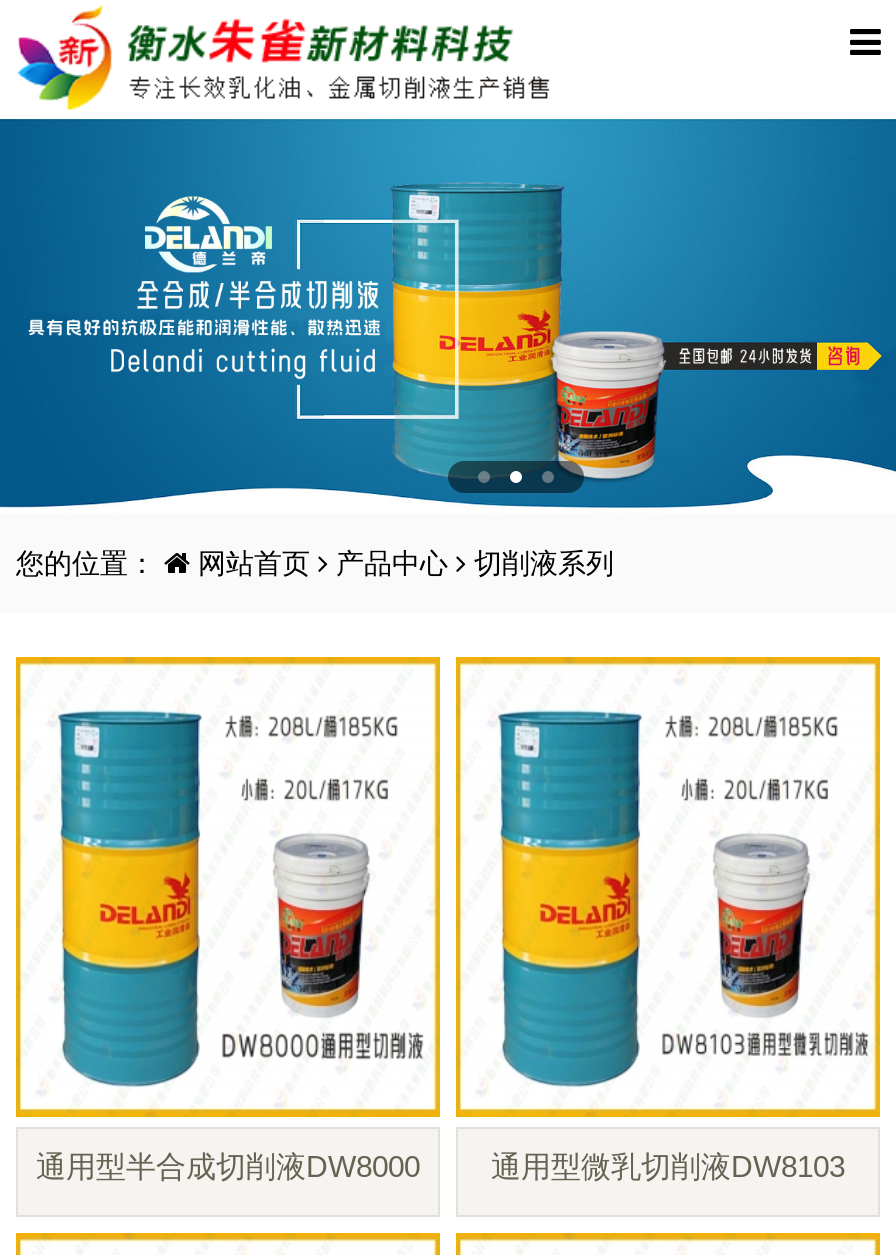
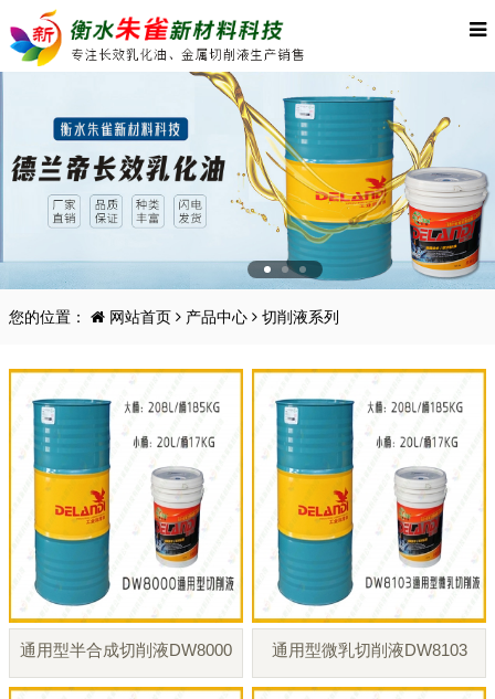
- [image]
+ [image]
